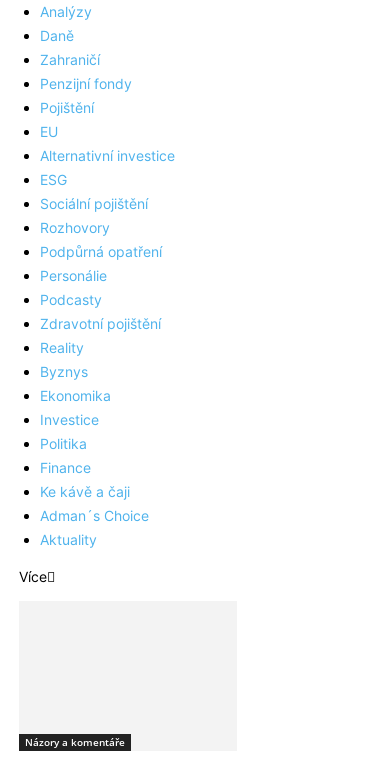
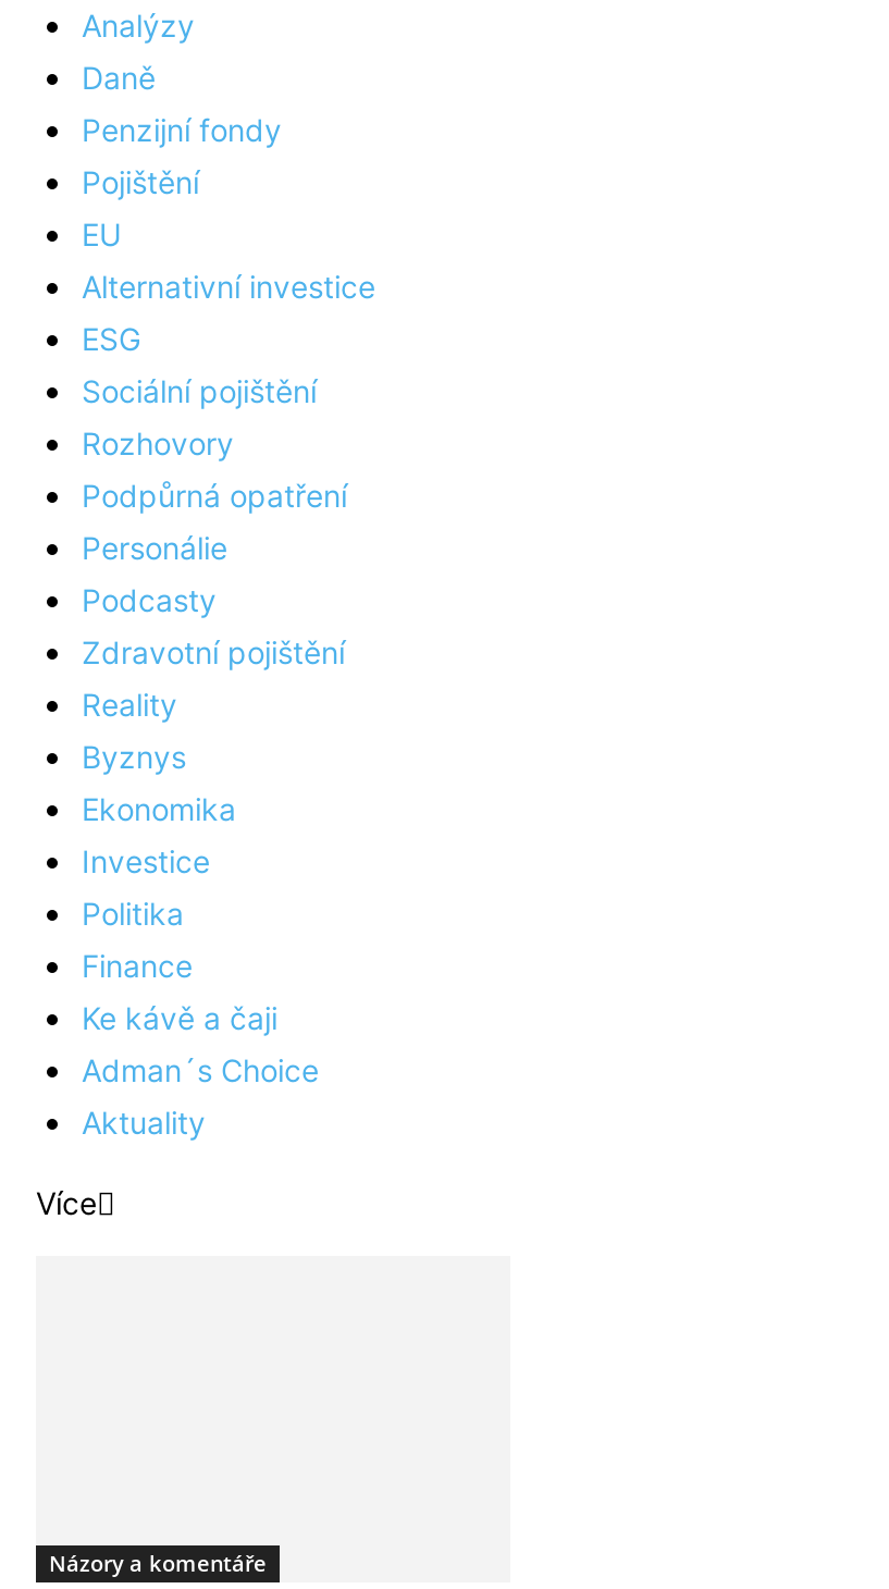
- Zahraničí
